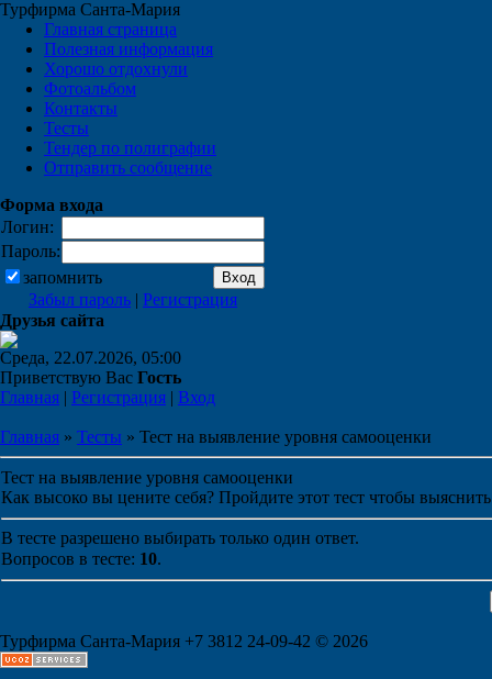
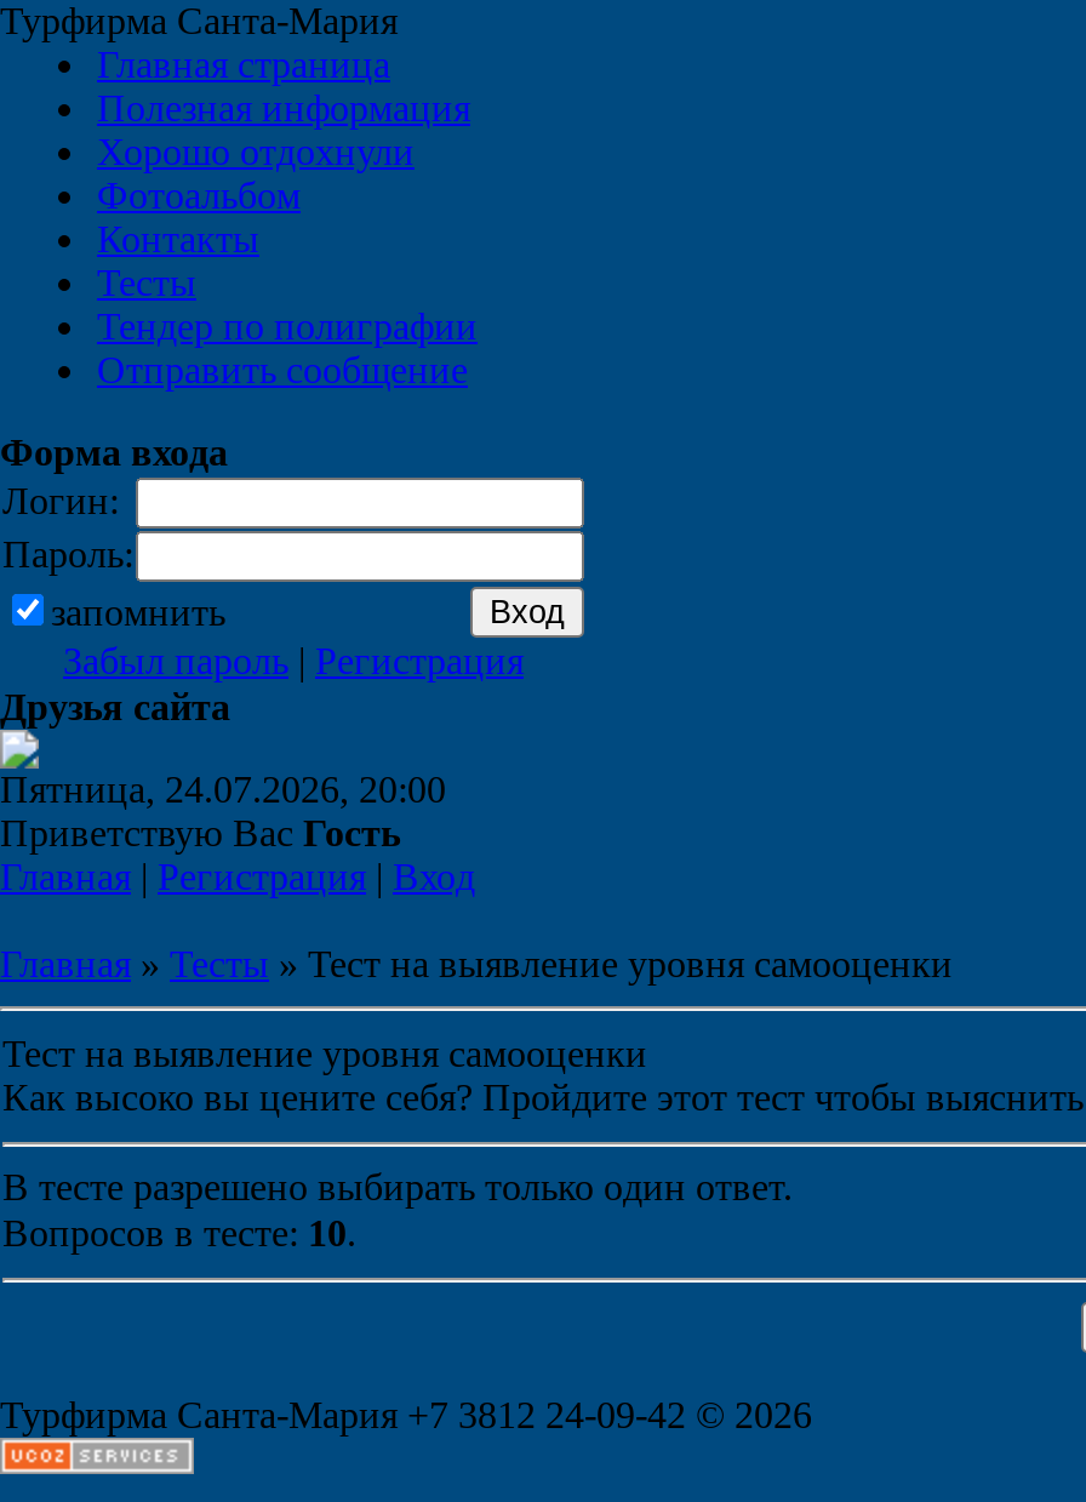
- Среда, 22.07.2026, 05:00
+ Пятница, 24.07.2026, 20:00
